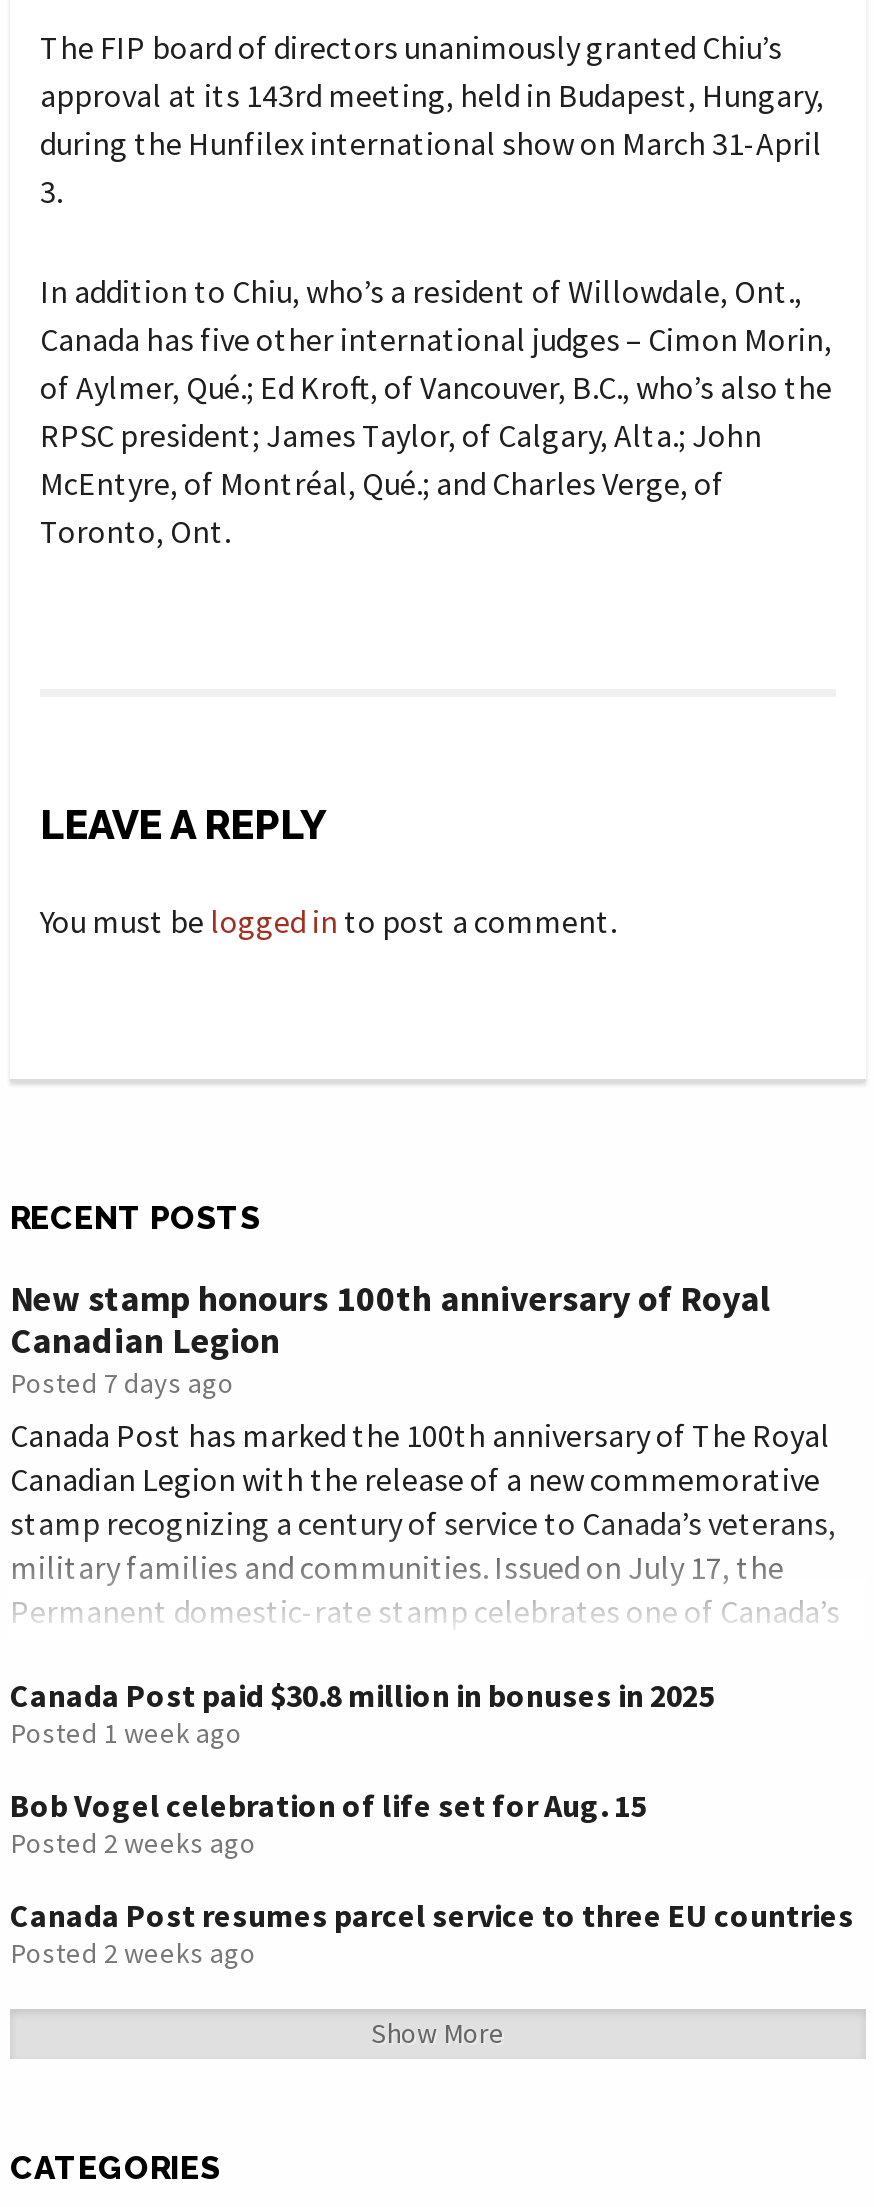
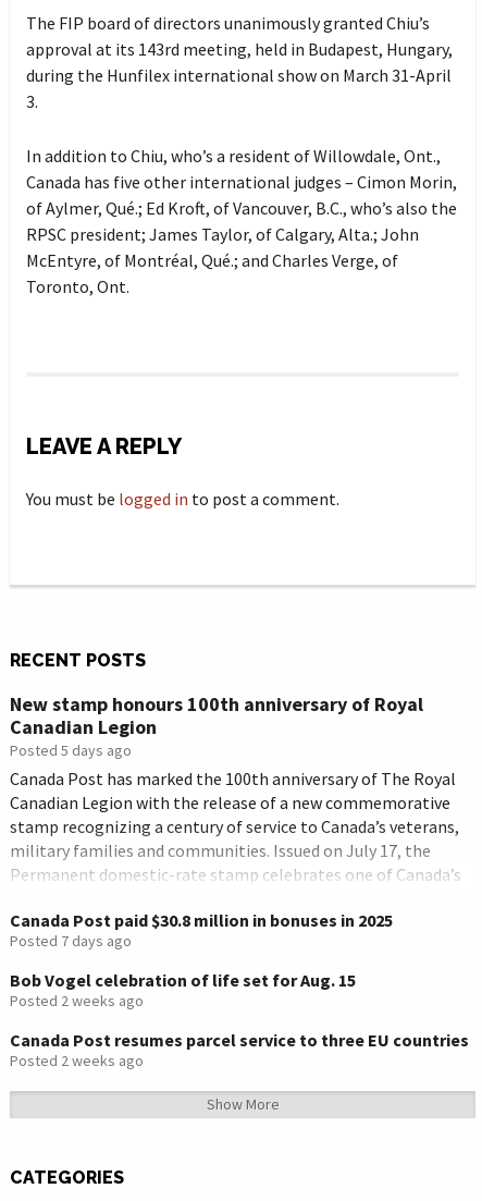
moved down: Posted 7 days ago

+ Posted 5 days ago

- Posted 1 week ago
